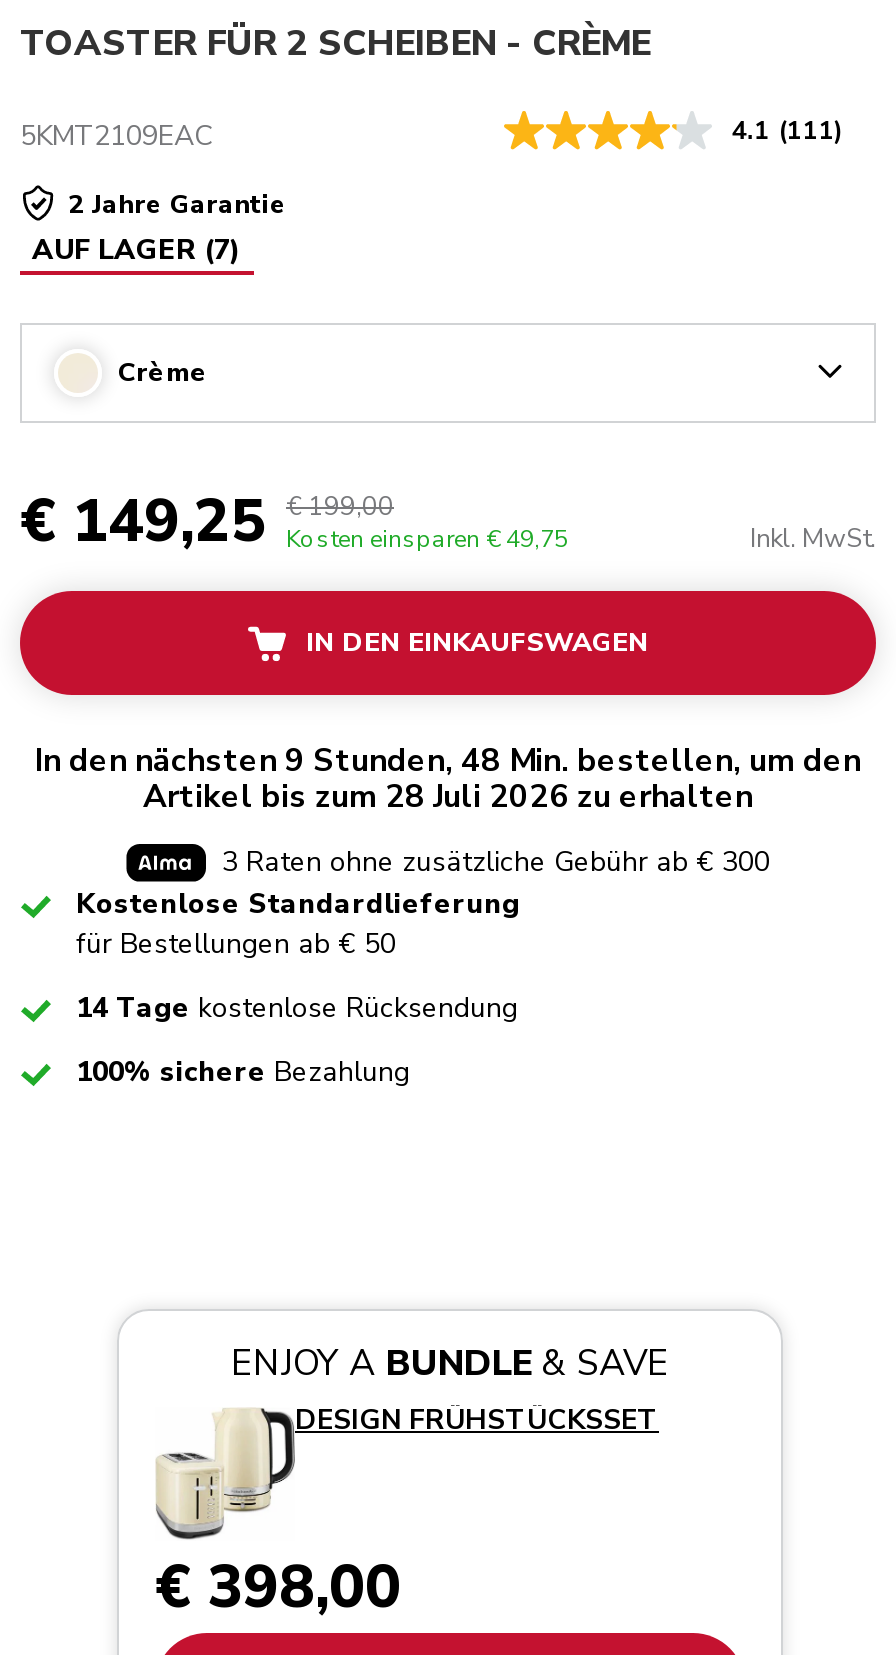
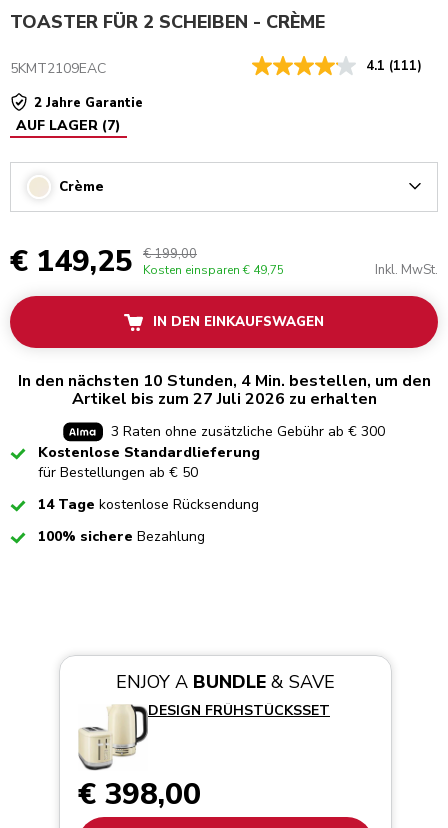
- In den nächsten 9 Stunden, 48 Min. bestellen, um den
+ In den nächsten 10 Stunden, 4 Min. bestellen, um den

- Artikel bis zum 28 Juli 2026 zu erhalten
+ Artikel bis zum 27 Juli 2026 zu erhalten
